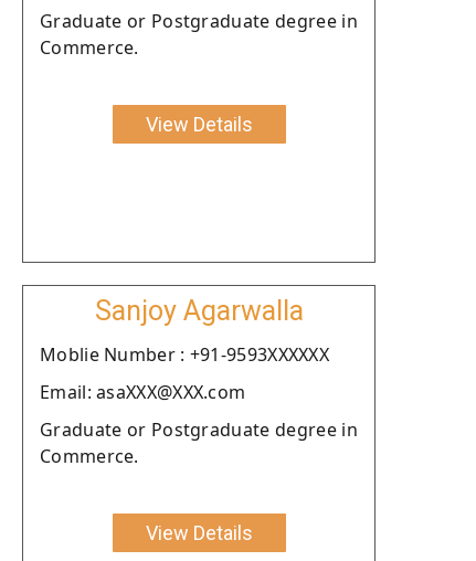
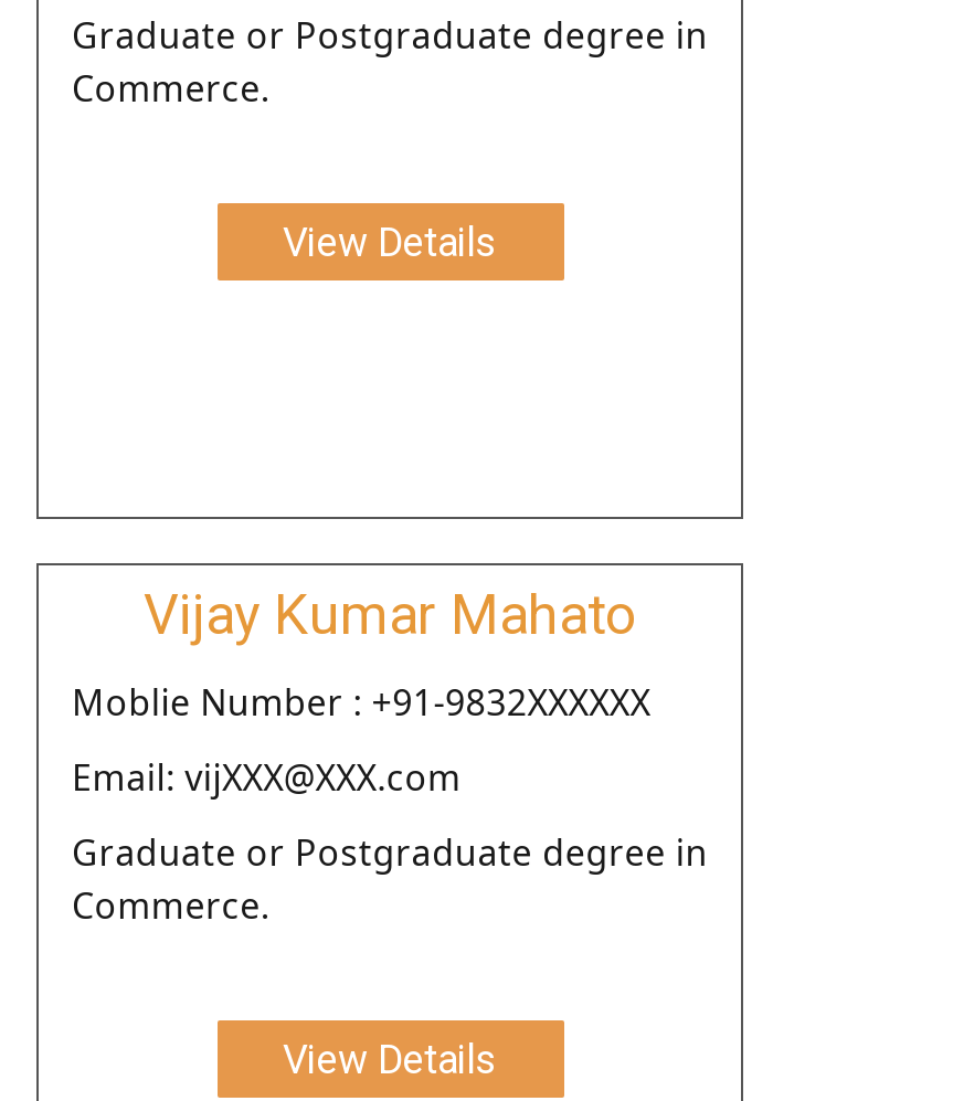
- Sanjoy Agarwalla
+ Vijay Kumar Mahato

- Moblie Number : +91-9593XXXXXX
+ Moblie Number : +91-9832XXXXXX

- Email: asaXXX@XXX.com
+ Email: vijXXX@XXX.com
